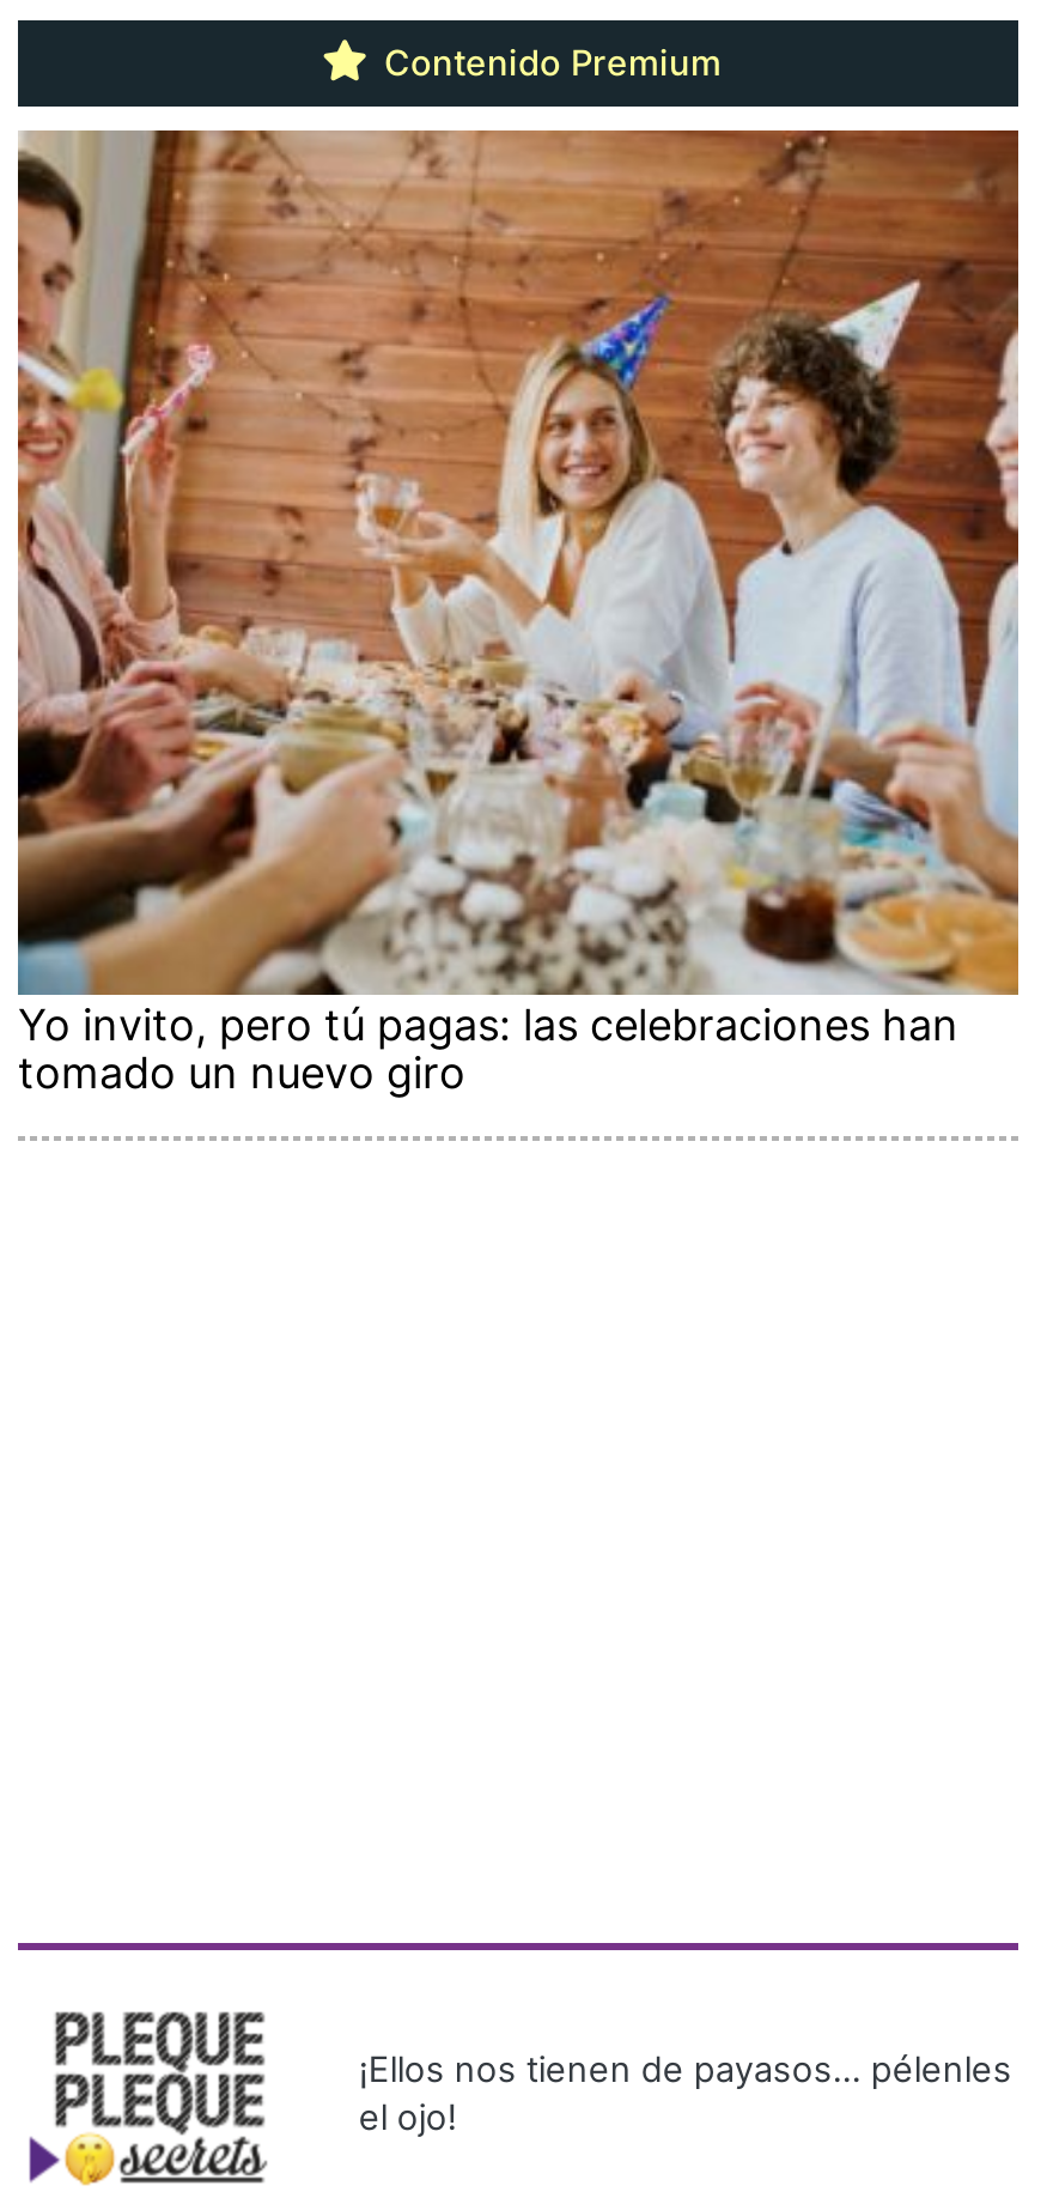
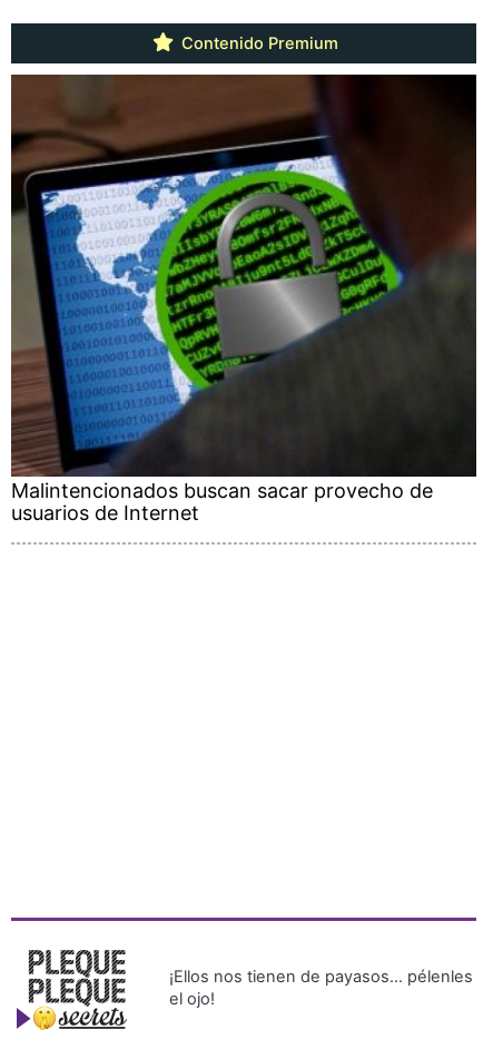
- [image]
- Yo invito, pero tú pagas: las celebraciones han
- tomado un nuevo giro
+ [image]
+ Malintencionados buscan sacar provecho de
+ usuarios de Internet
